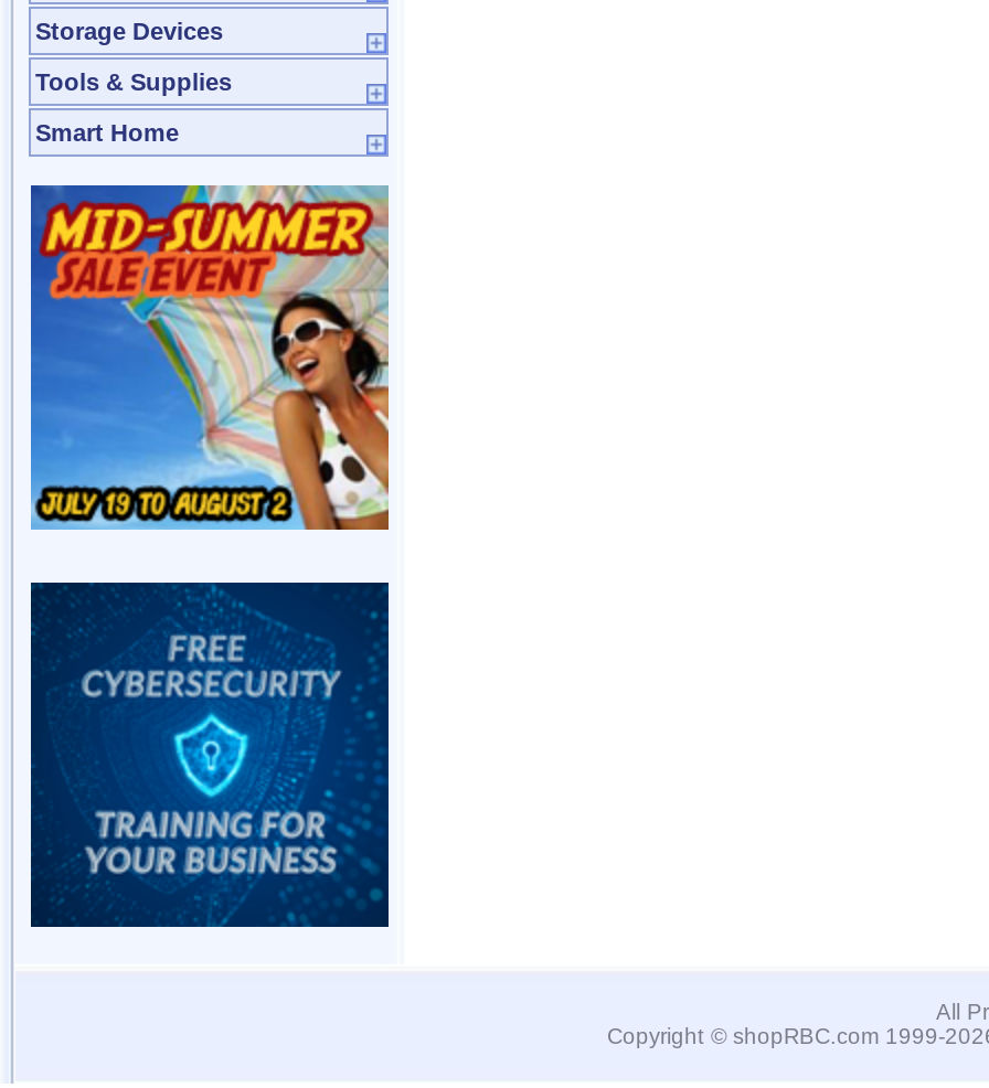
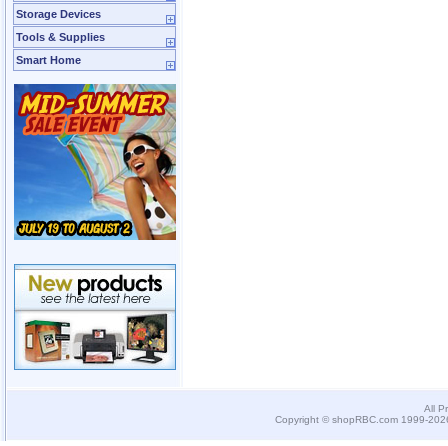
- [image]
+ [image]
